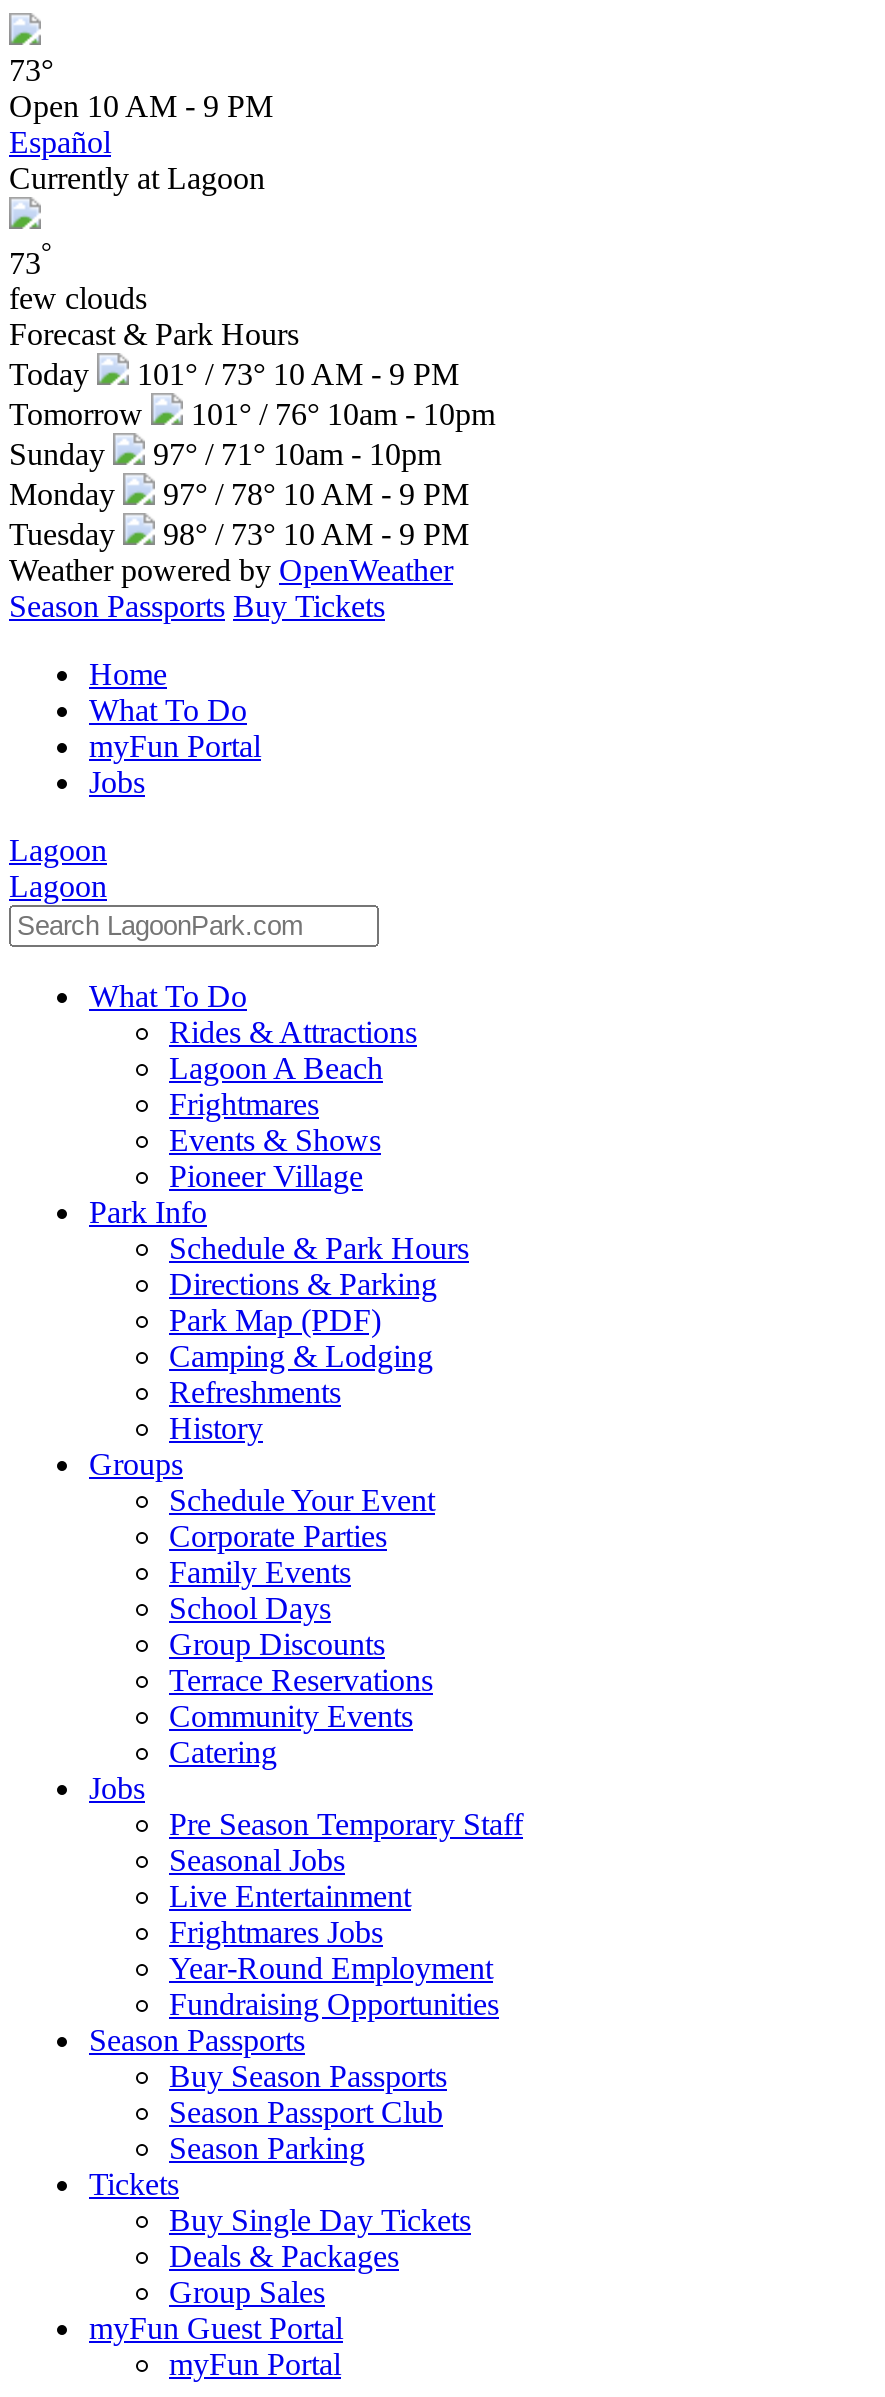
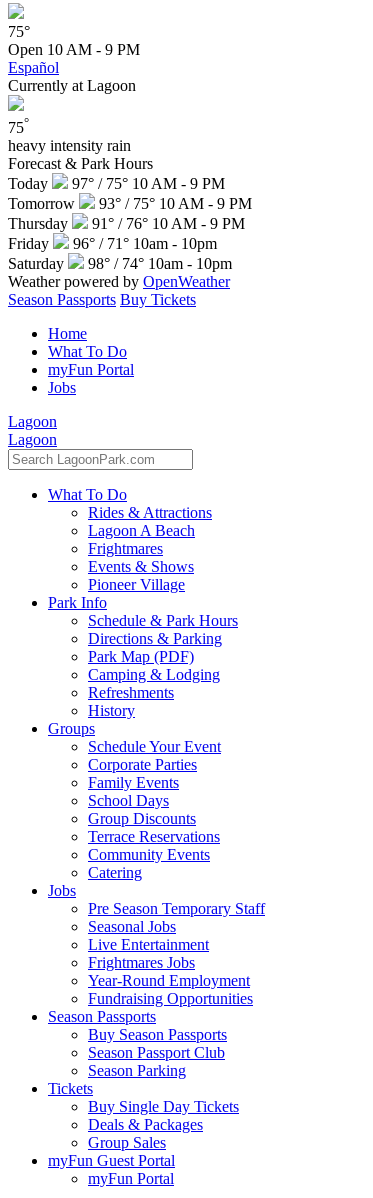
- 73°
+ 75°

- 73°
- few clouds
+ 75°
+ heavy intensity rain

- Today 101° / 73° 10 AM - 9 PM
+ Today 97° / 75° 10 AM - 9 PM

- 101° / 76° 10am - 10pm
- Sunday
- 97° / 71° 10am - 10pm
- Monday
- 97° / 78° 10 AM - 9 PM
- Tuesday
- 98° / 73° 10 AM - 9 PM
+ 93° / 75° 10 AM - 9 PM
+ Thursday
+ 91° / 76° 10 AM - 9 PM
+ Friday
+ 96° / 71° 10am - 10pm
+ Saturday
+ 98° / 74° 10am - 10pm
